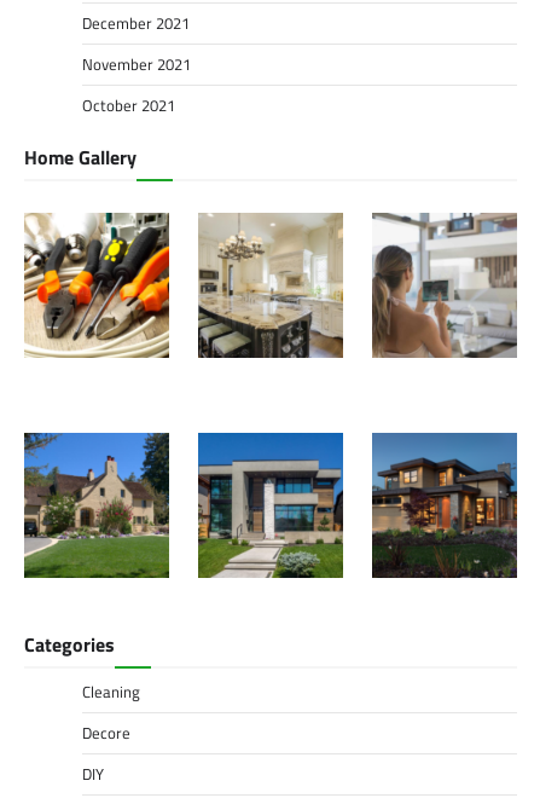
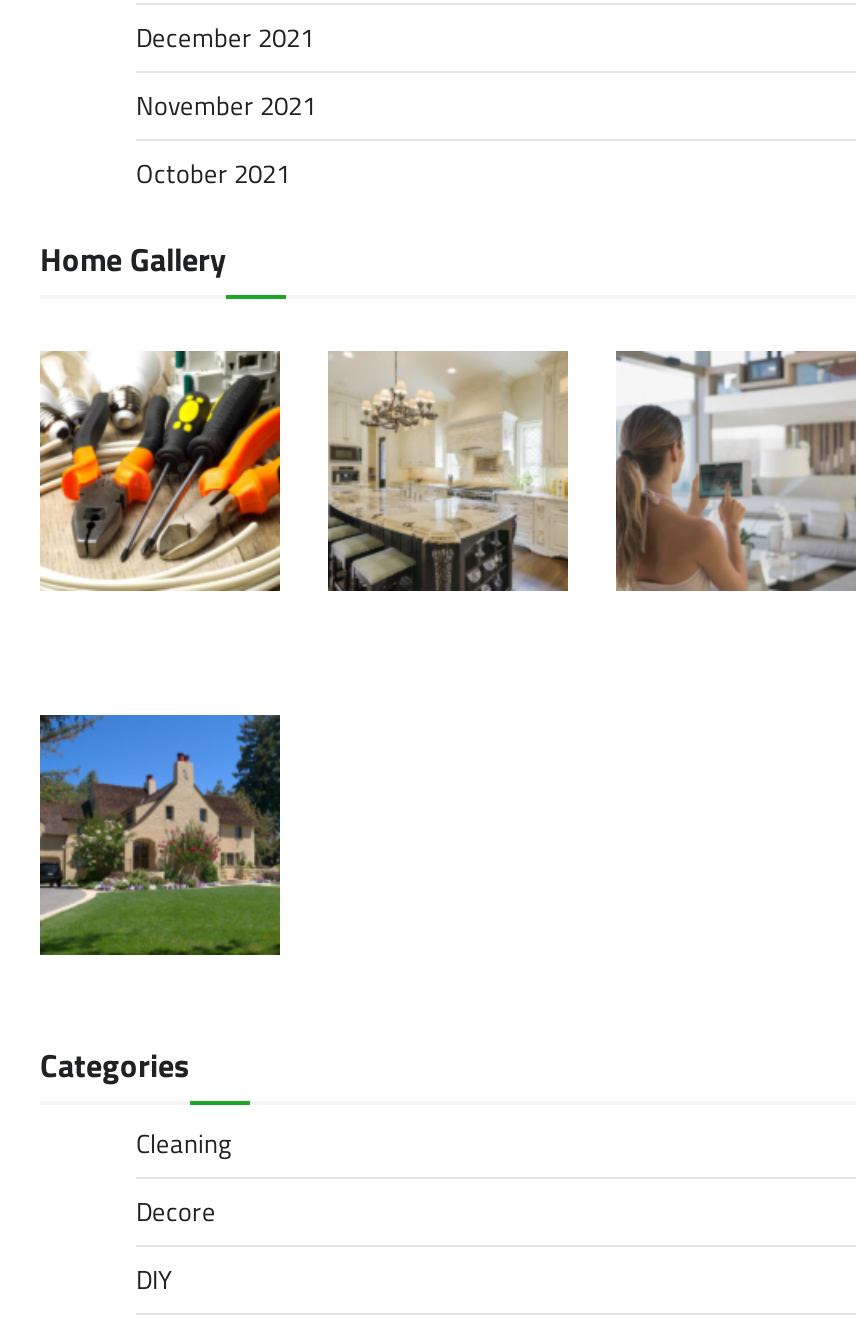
- [image]

- [image]
